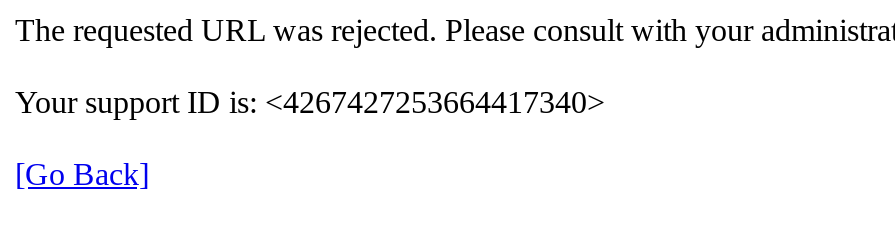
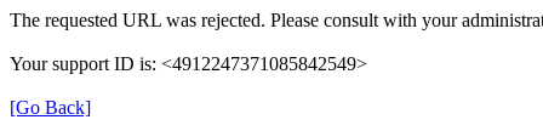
- Your support ID is: <4267427253664417340>
+ Your support ID is: <4912247371085842549>
